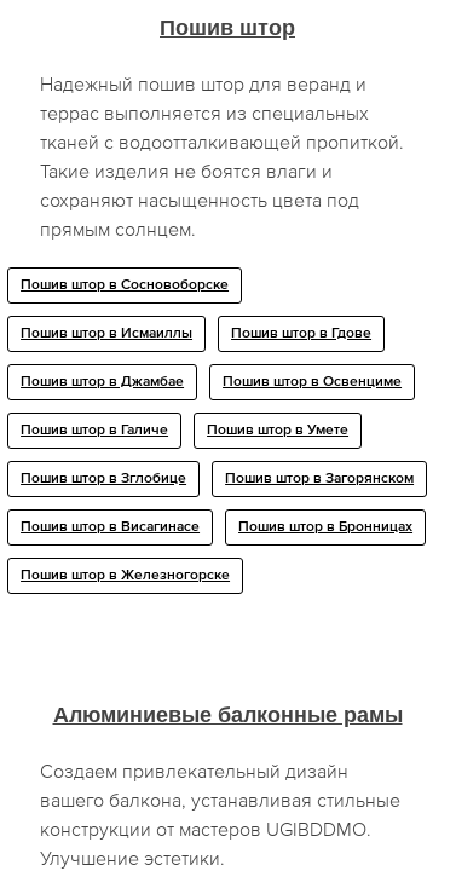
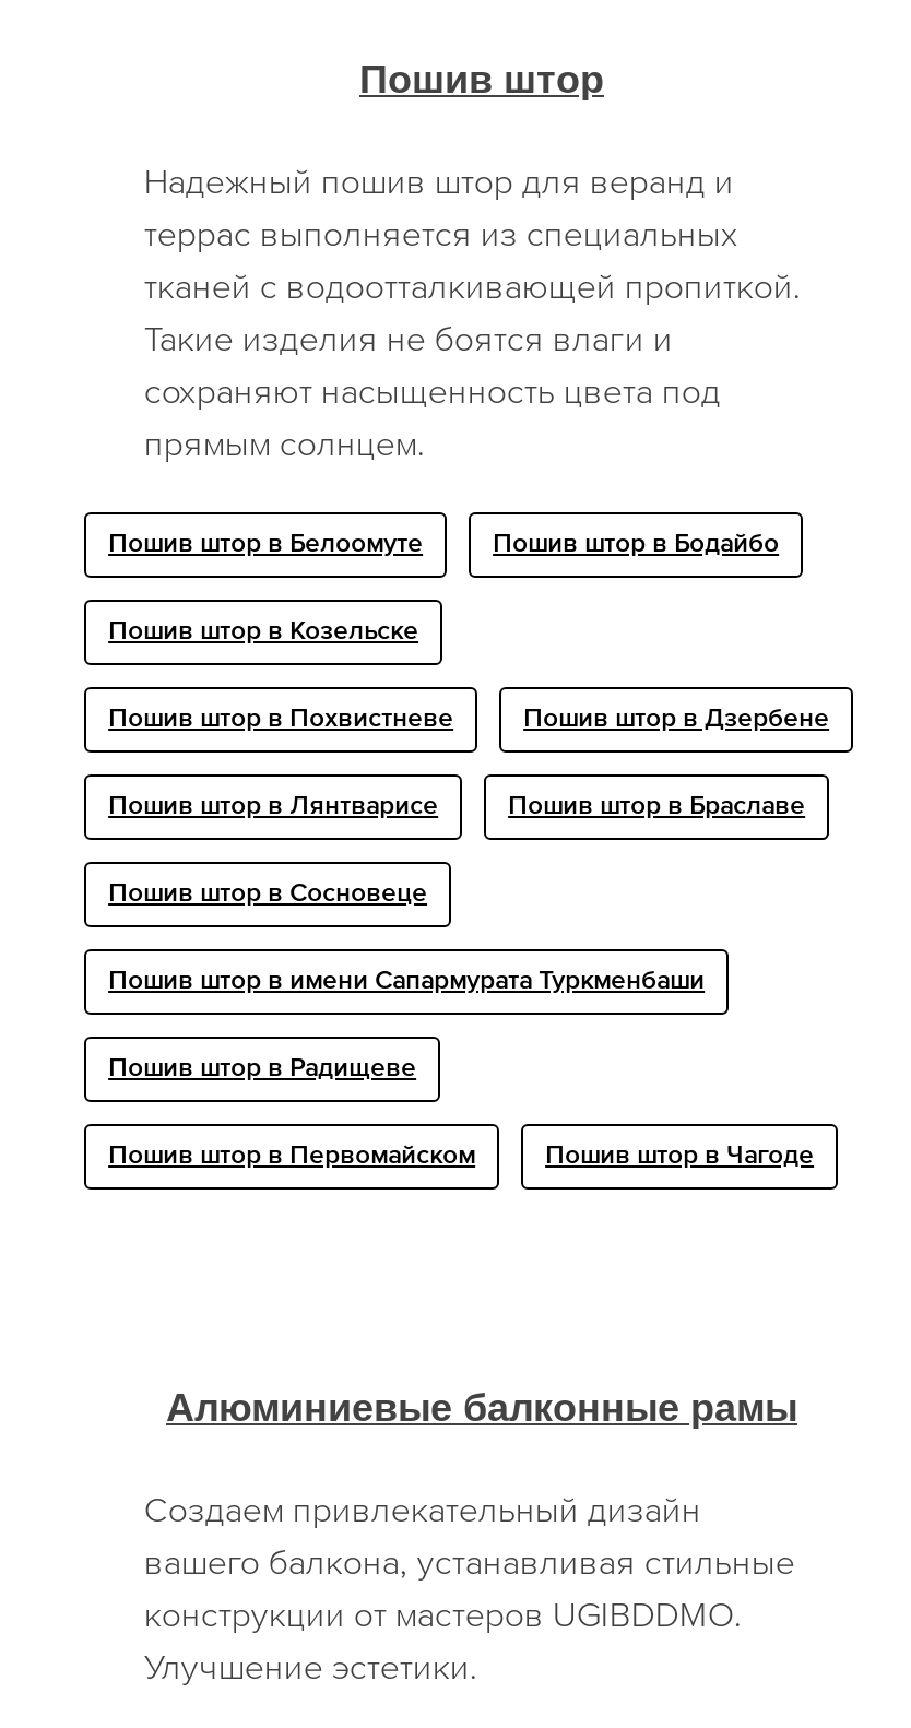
- Пошив штор в Сосновоборске
- Пошив штор в Исмаиллы
- Пошив штор в Гдове
- Пошив штор в Джамбае
- Пошив штор в Освенциме
- Пошив штор в Галиче
- Пошив штор в Умете
- Пошив штор в Зглобице
- Пошив штор в Загорянском
- Пошив штор в Висагинасе
- Пошив штор в Бронницах
- Пошив штор в Железногорске
+ Пошив штор в Белоомуте
+ Пошив штор в Бодайбо
+ Пошив штор в Козельске
+ Пошив штор в Похвистневе
+ Пошив штор в Дзербене
+ Пошив штор в Лянтварисе
+ Пошив штор в Браславе
+ Пошив штор в Сосновеце
+ Пошив штор в имени Сапармурата Туркменбаши
+ Пошив штор в Радищеве
+ Пошив штор в Первомайском
+ Пошив штор в Чагоде
